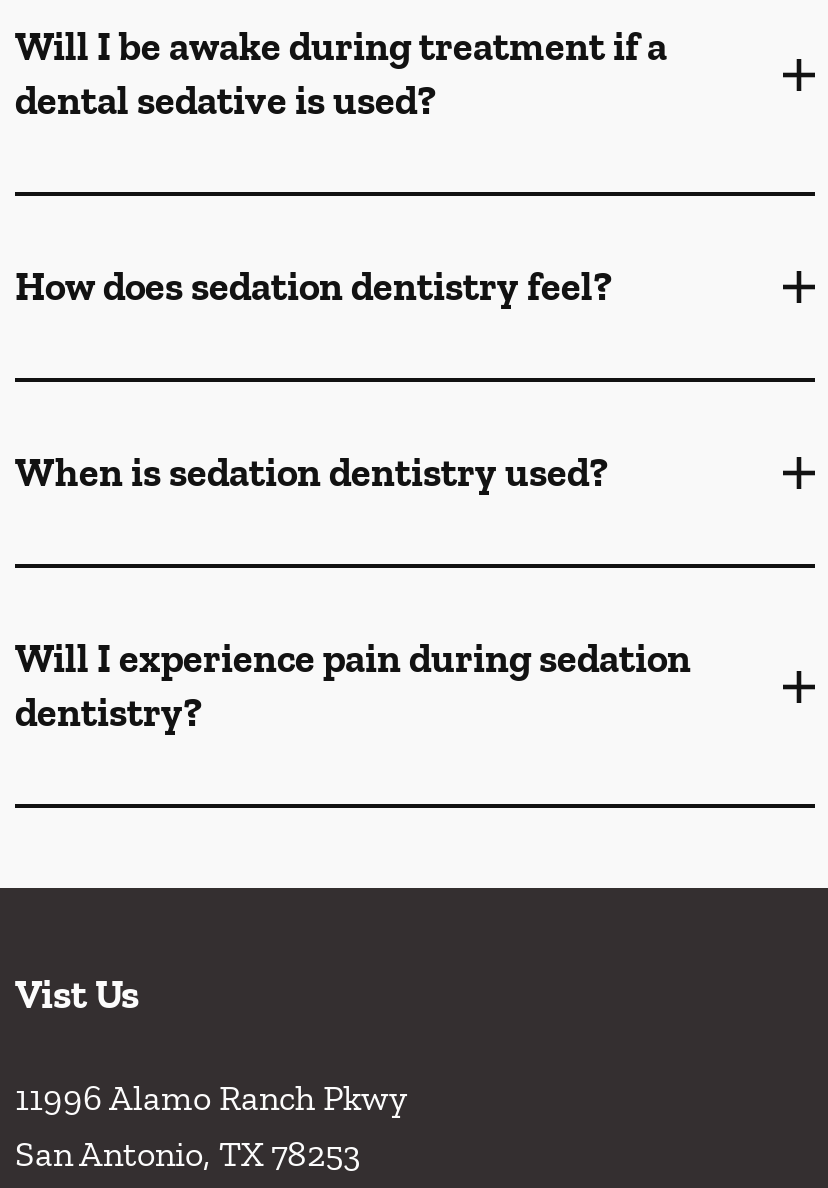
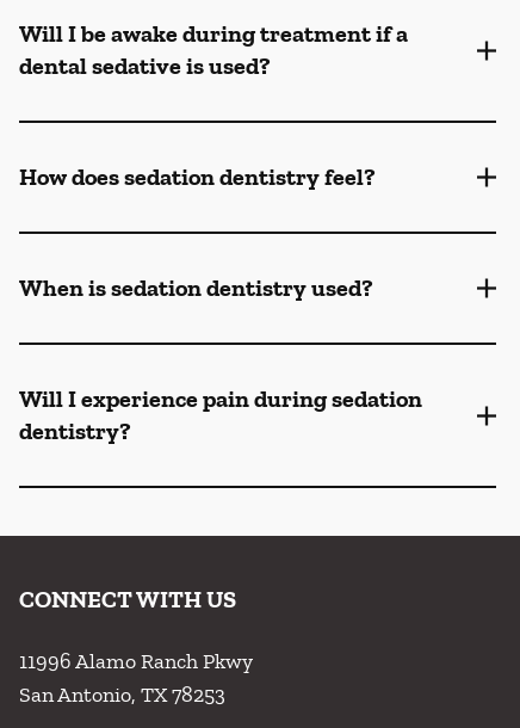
- Vist Us
+ CONNECT WITH US
